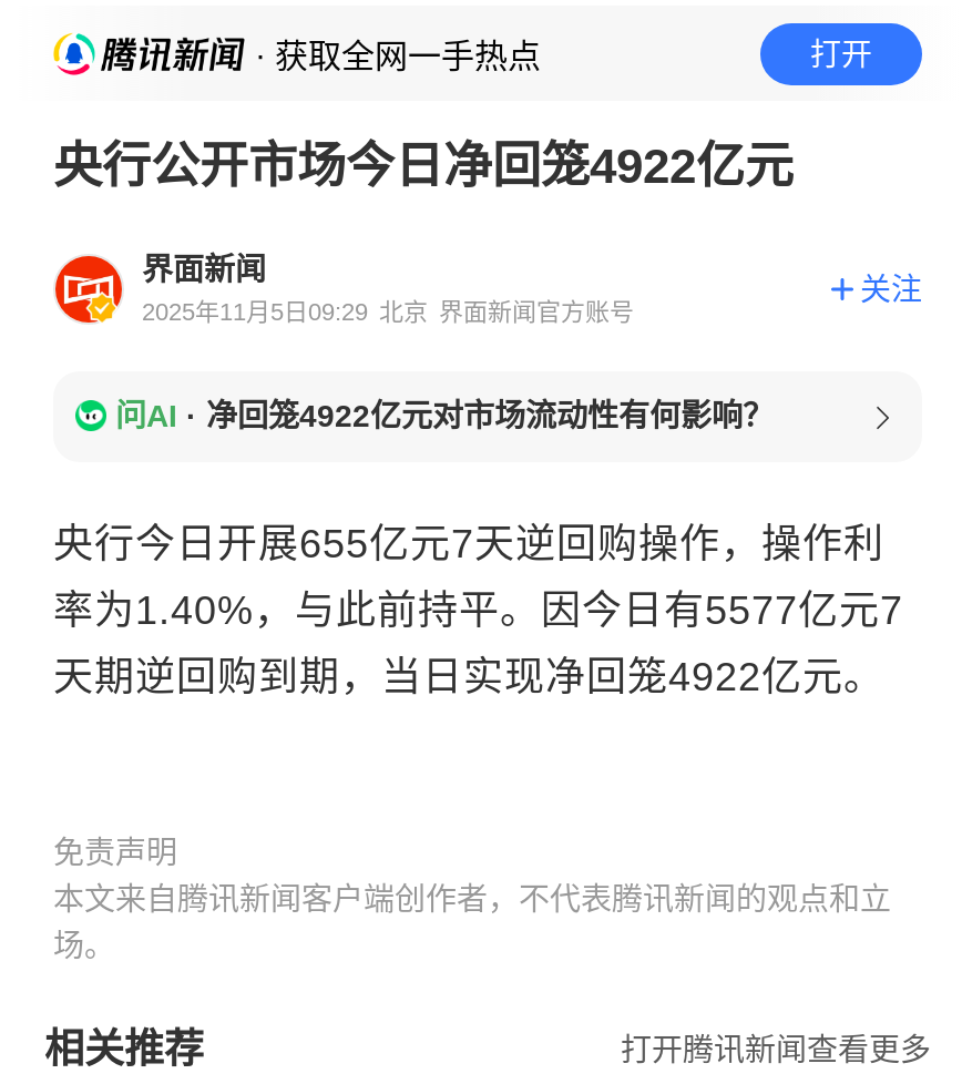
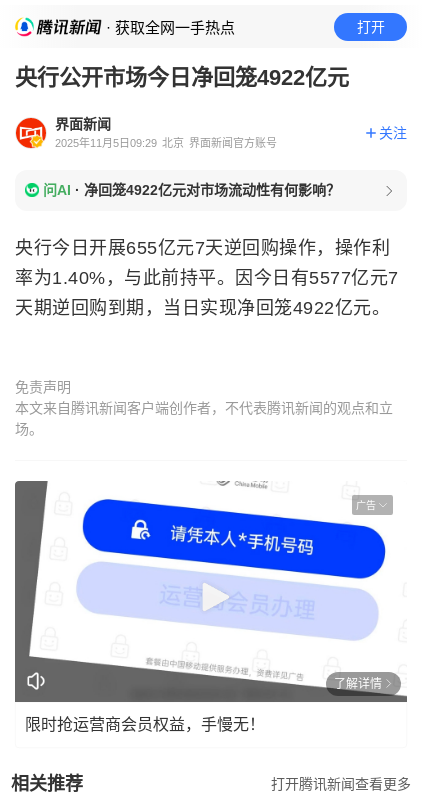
+ [image]
+ 广告

+ 了解详情
+ 限时抢运营商会员权益，手慢无！
